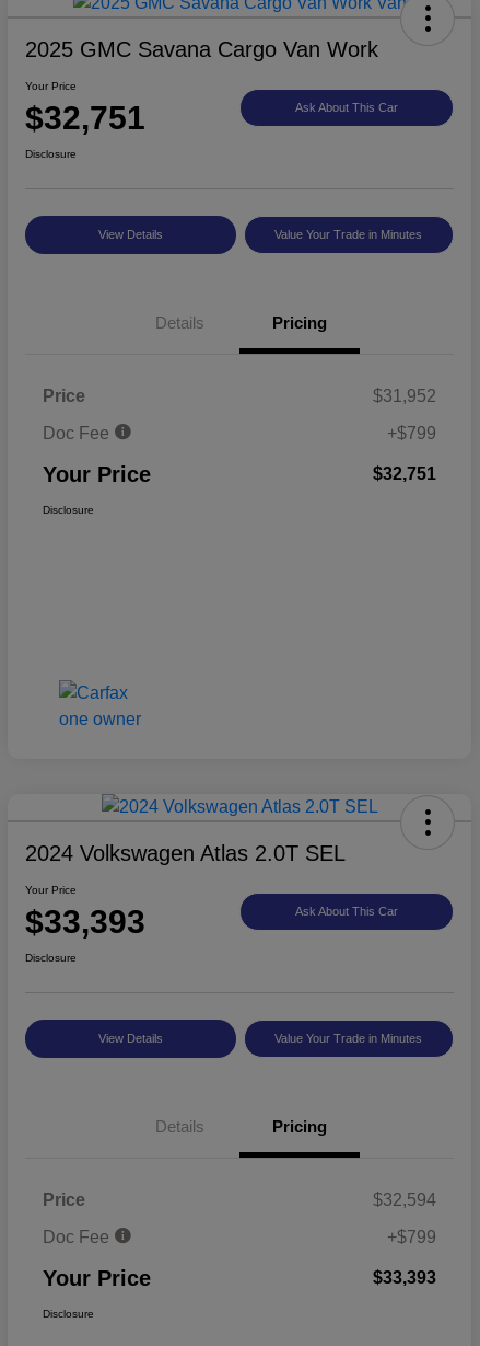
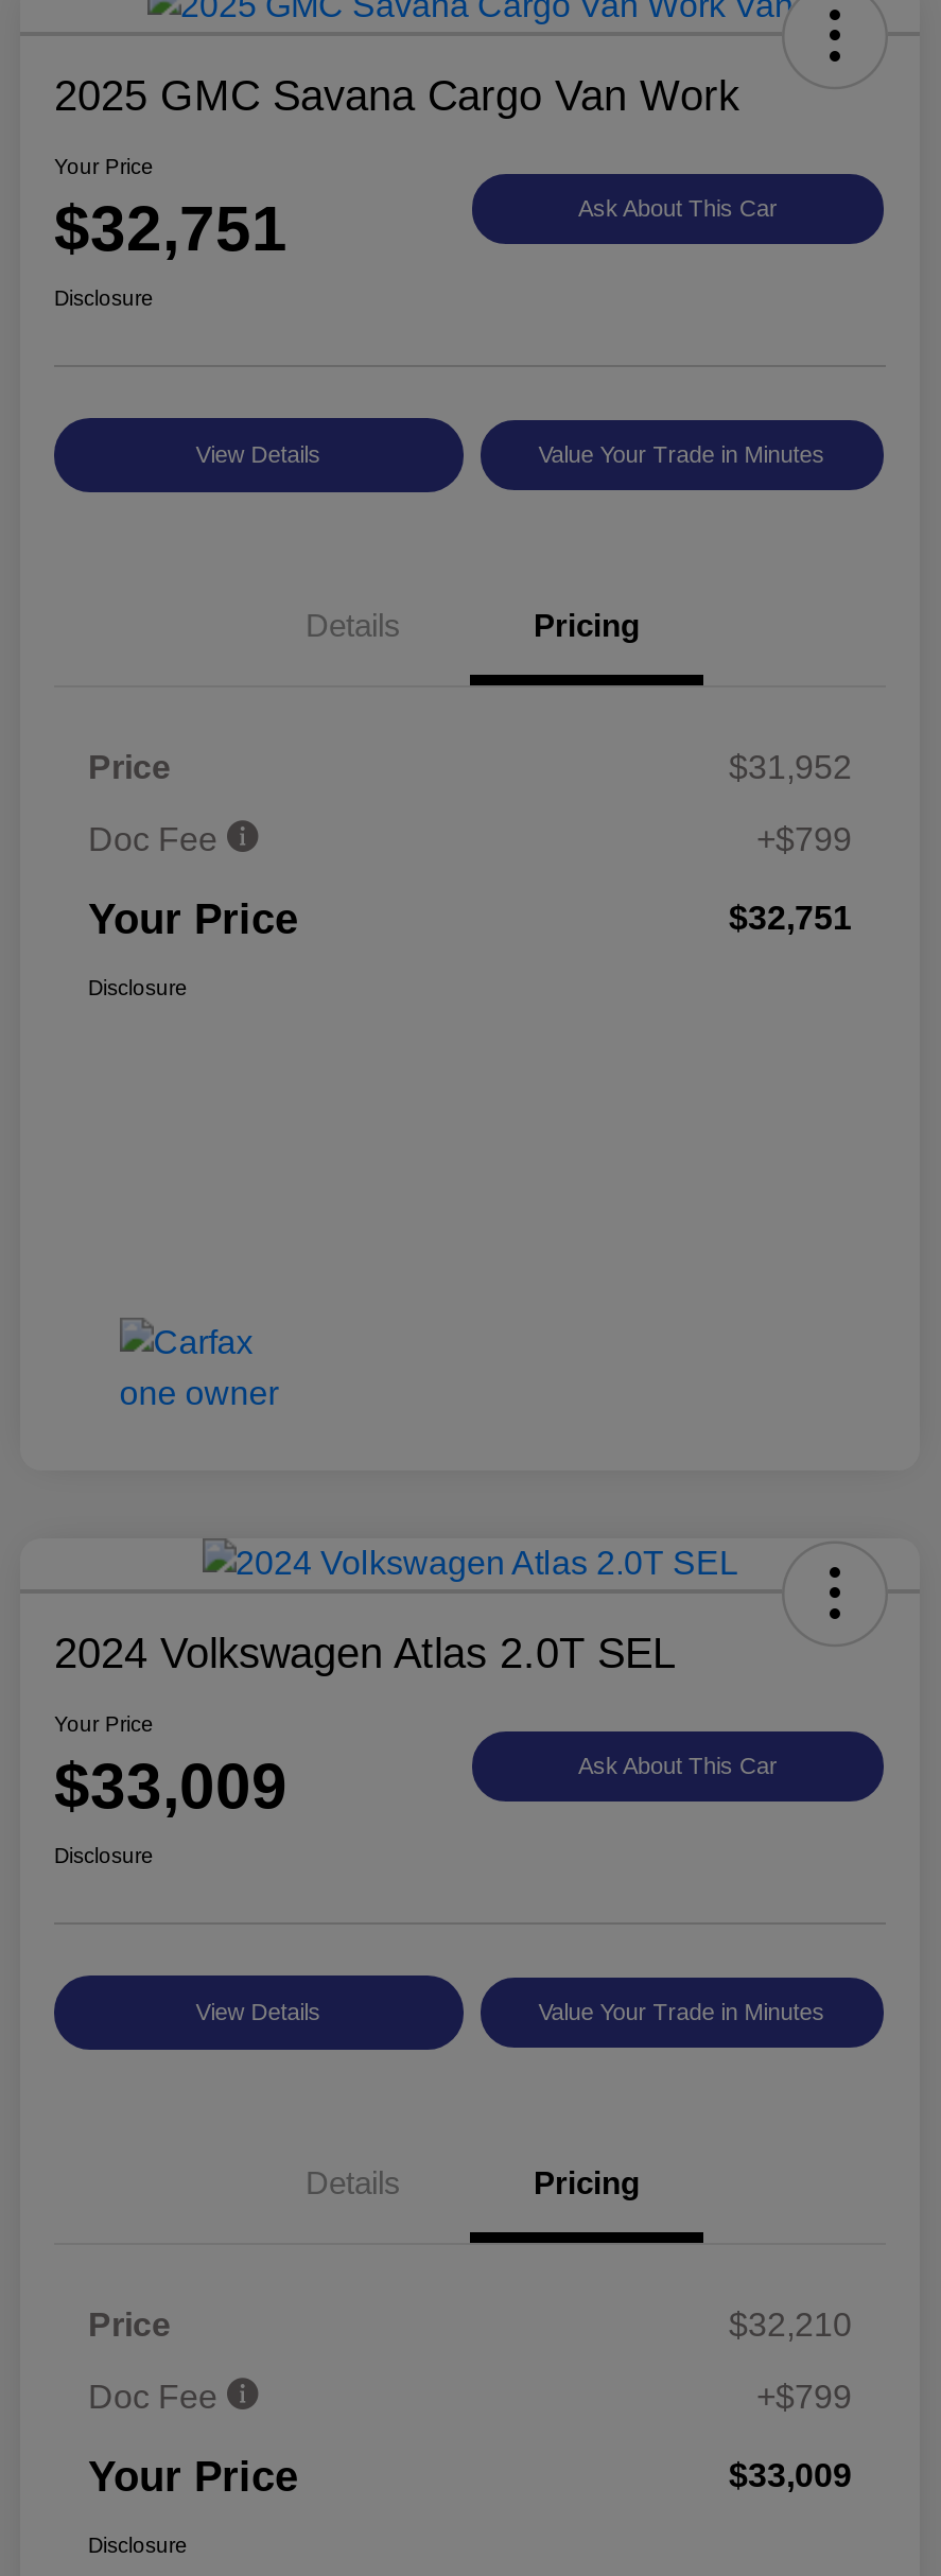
- $33,393
+ $33,009

- $32,594
+ $32,210

- $33,393
+ $33,009
